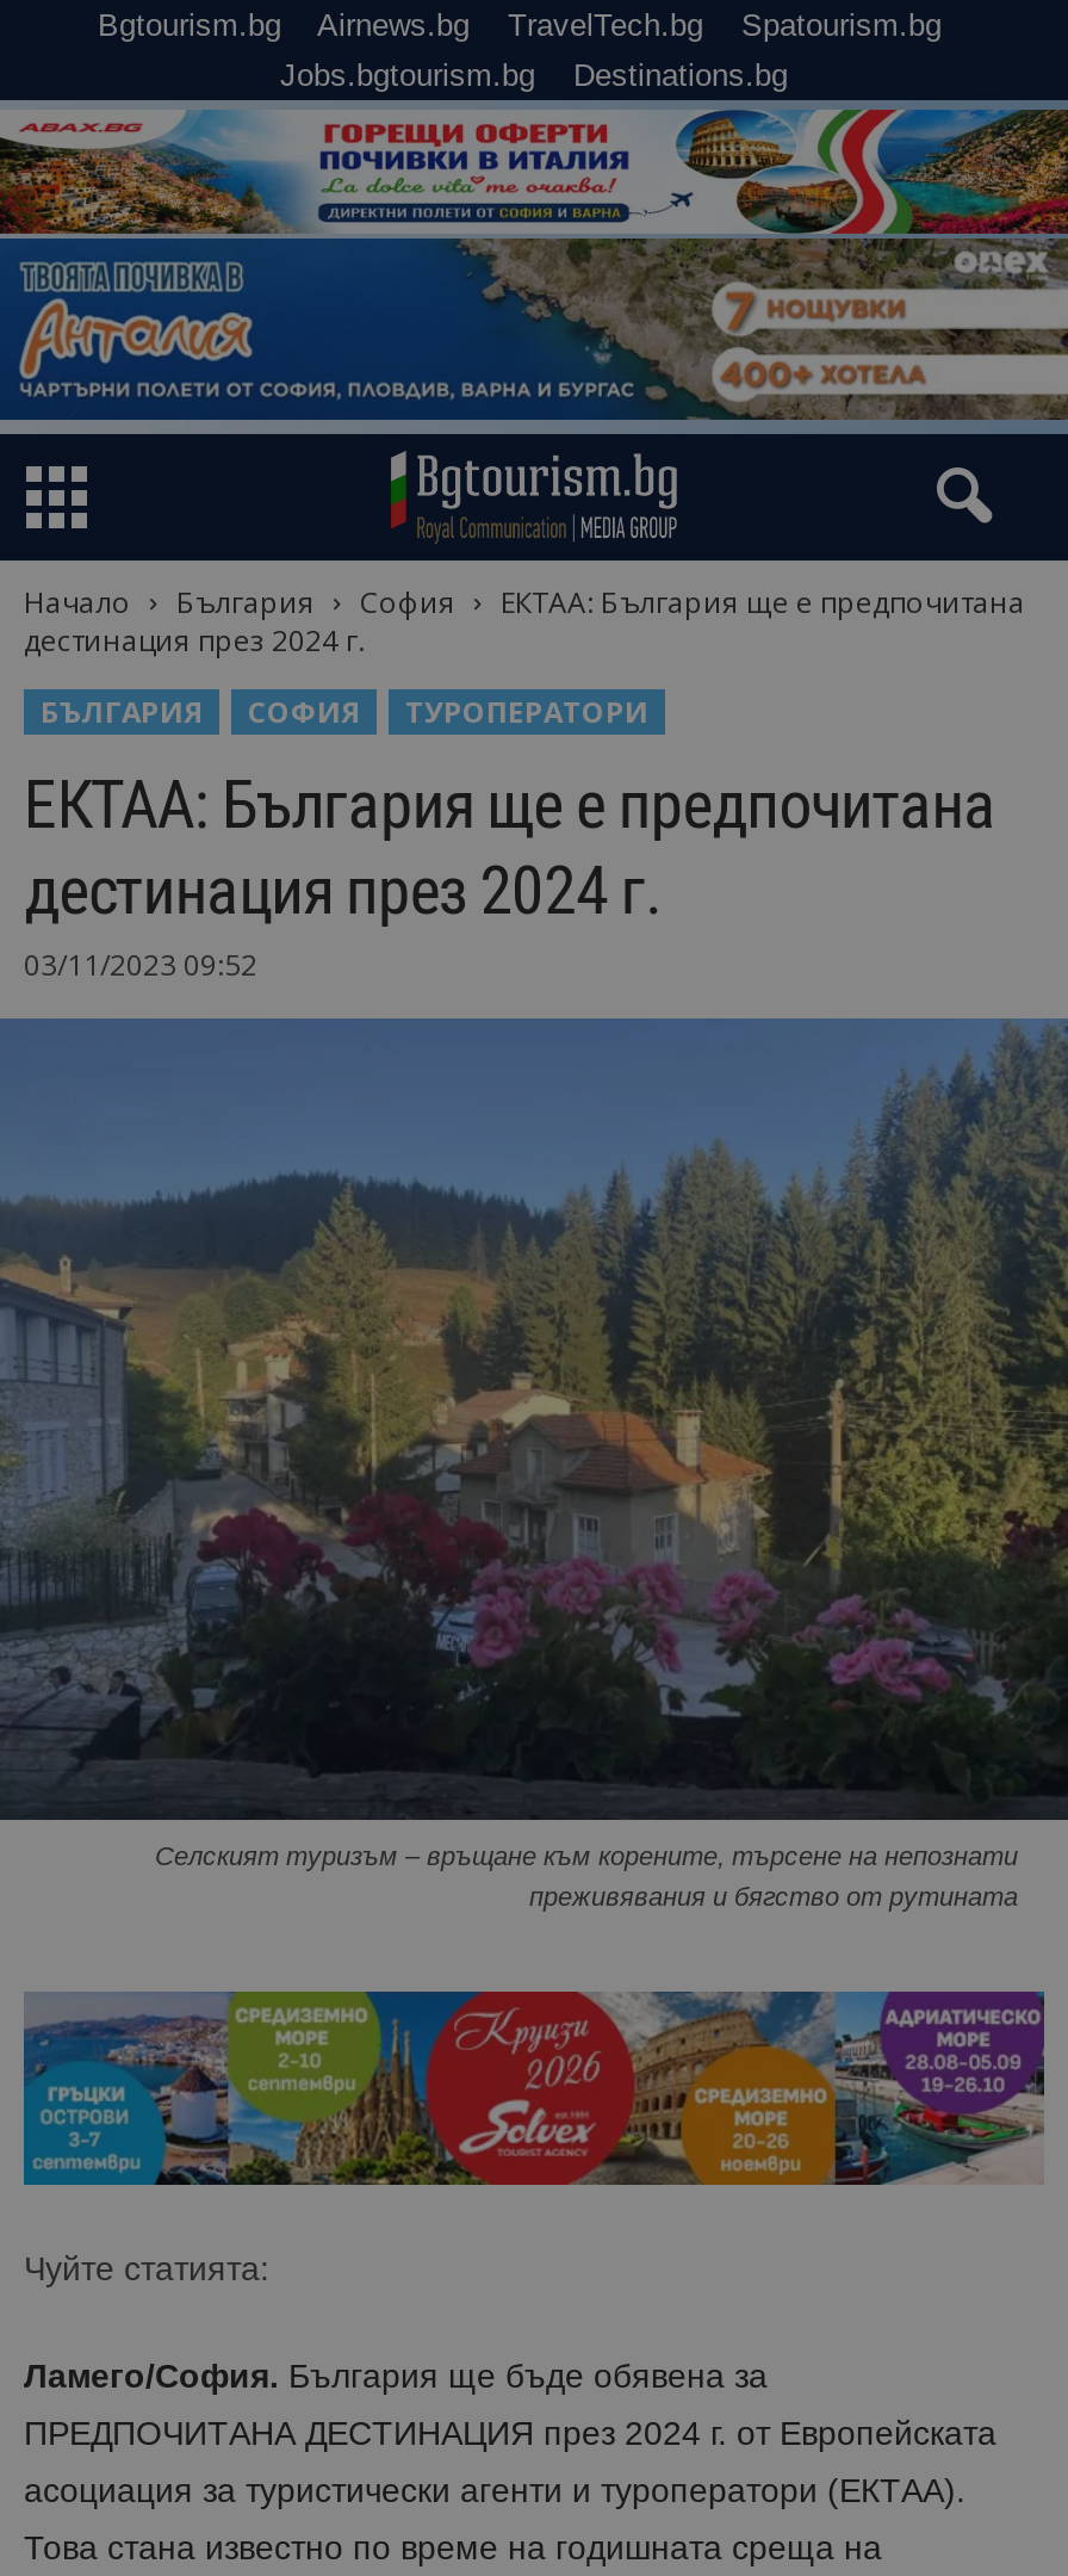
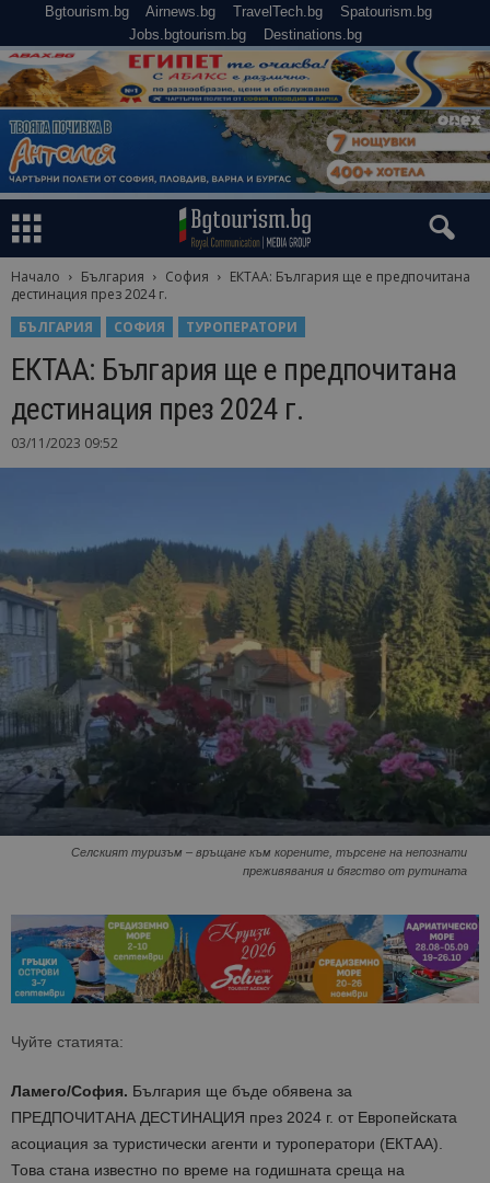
- [image]
+ [image]
